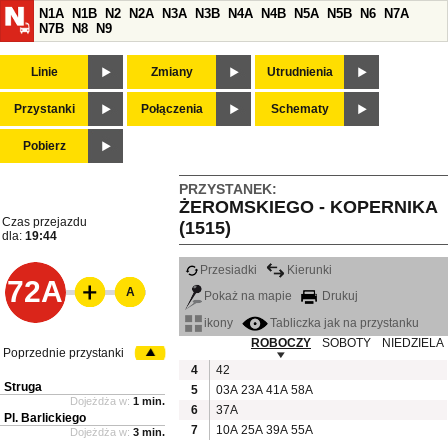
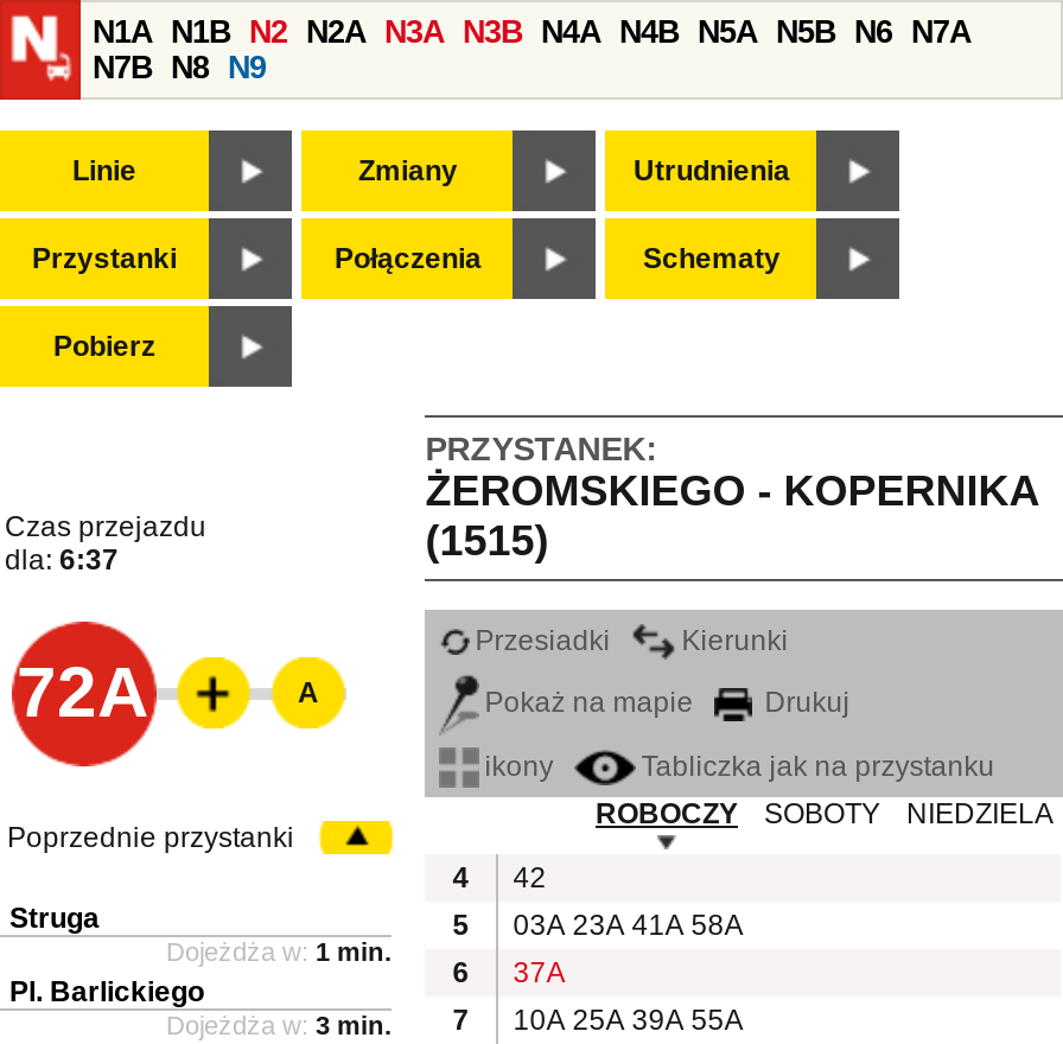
- dla: 19:44
+ dla: 6:37
